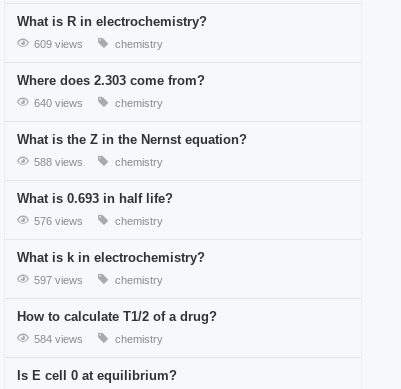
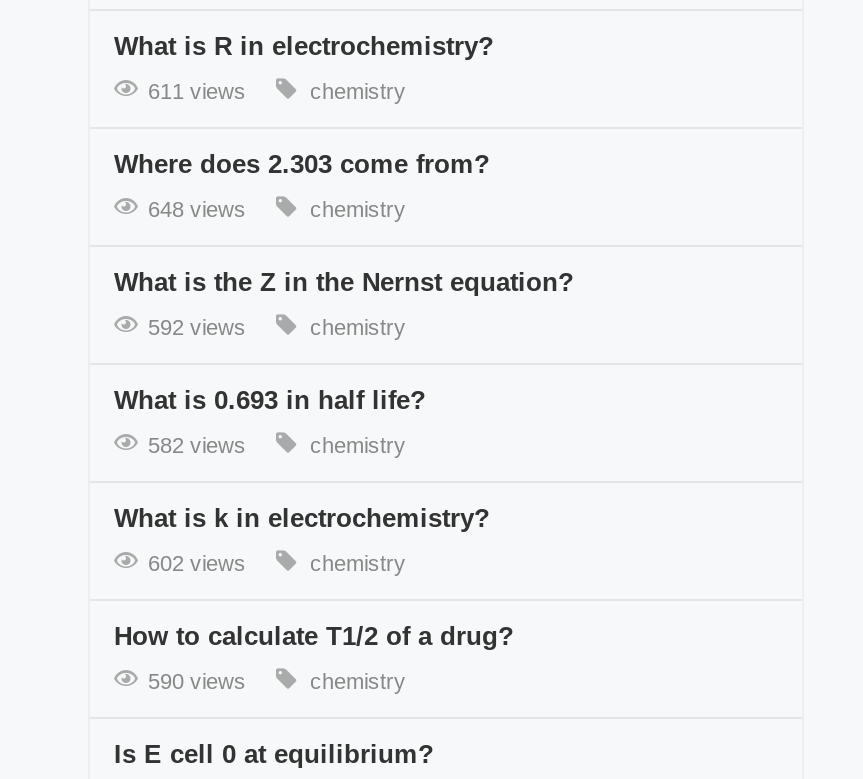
- 609 views
+ 611 views

- 640 views
+ 648 views

- 588 views
+ 592 views

- 576 views
+ 582 views

- 597 views
+ 602 views

- 584 views
+ 590 views
